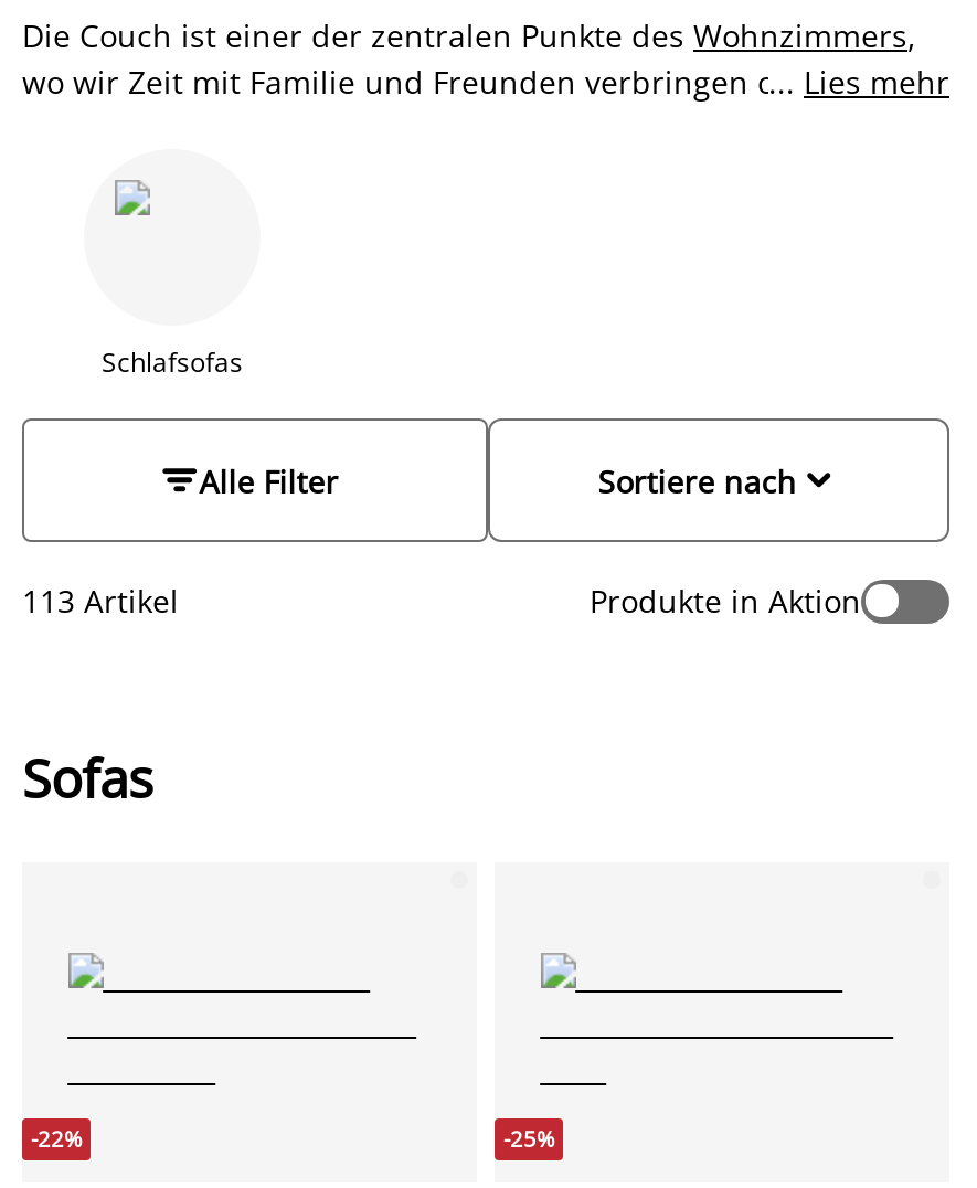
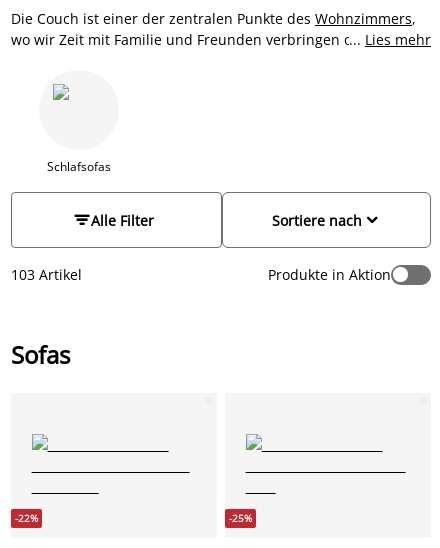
- 113 Artikel
+ 103 Artikel
